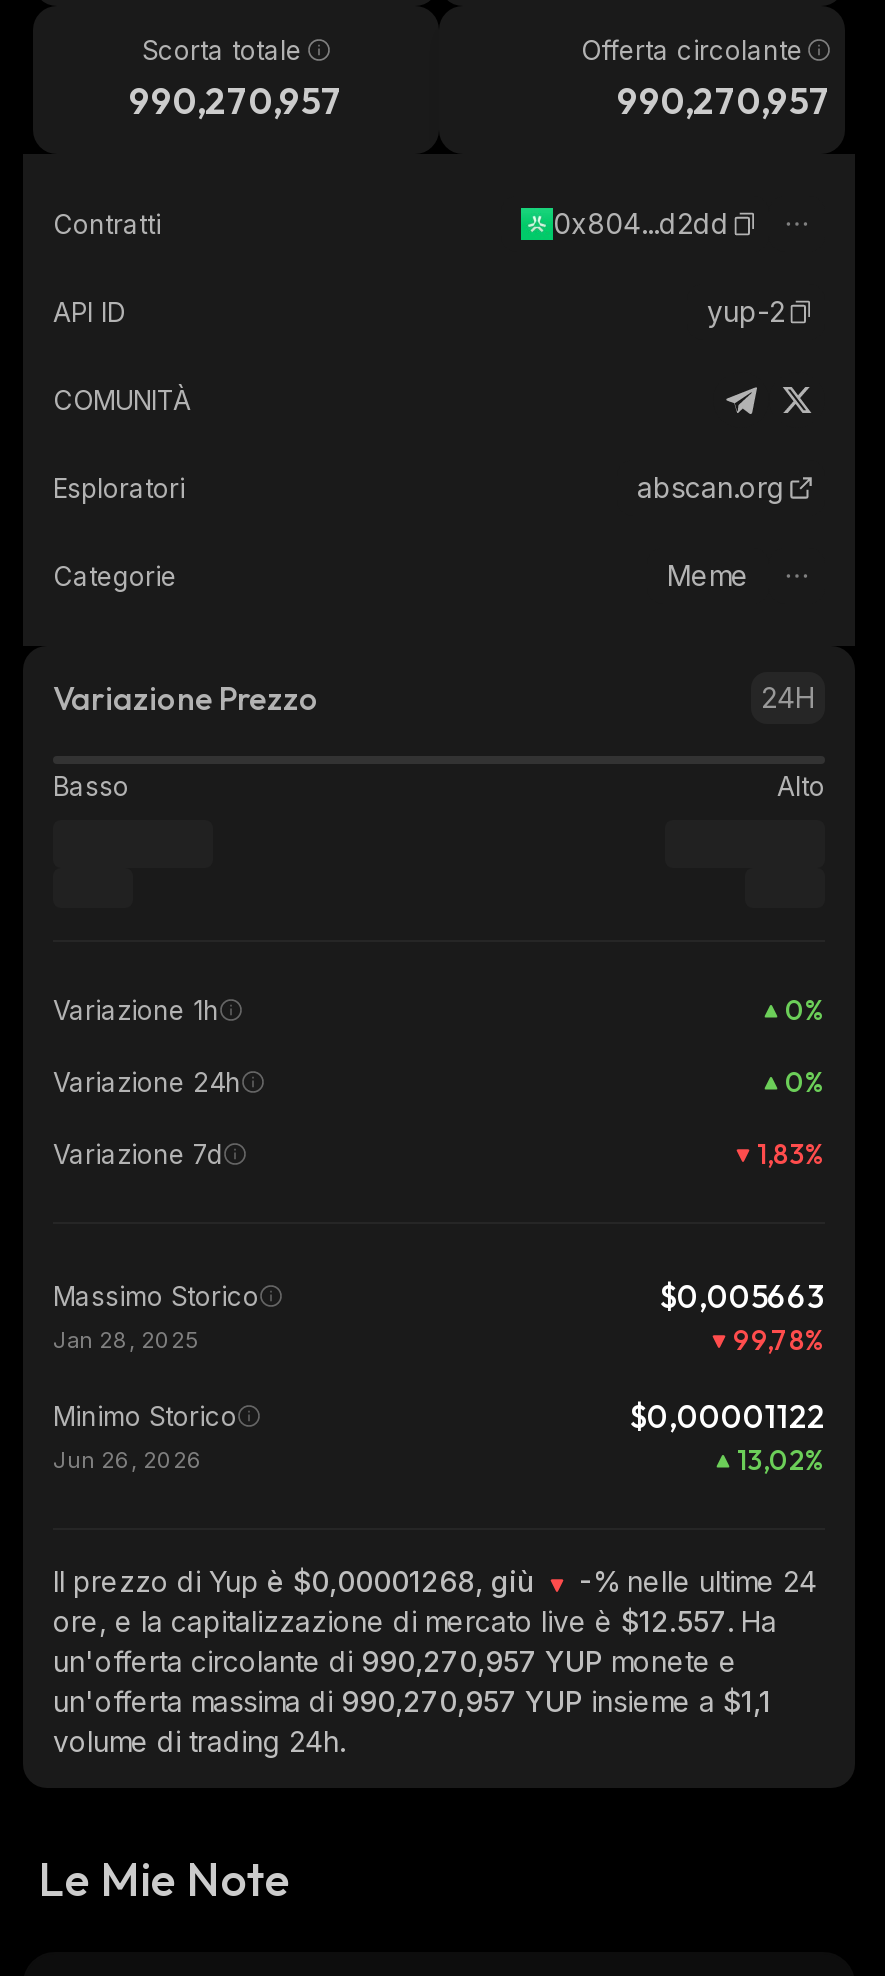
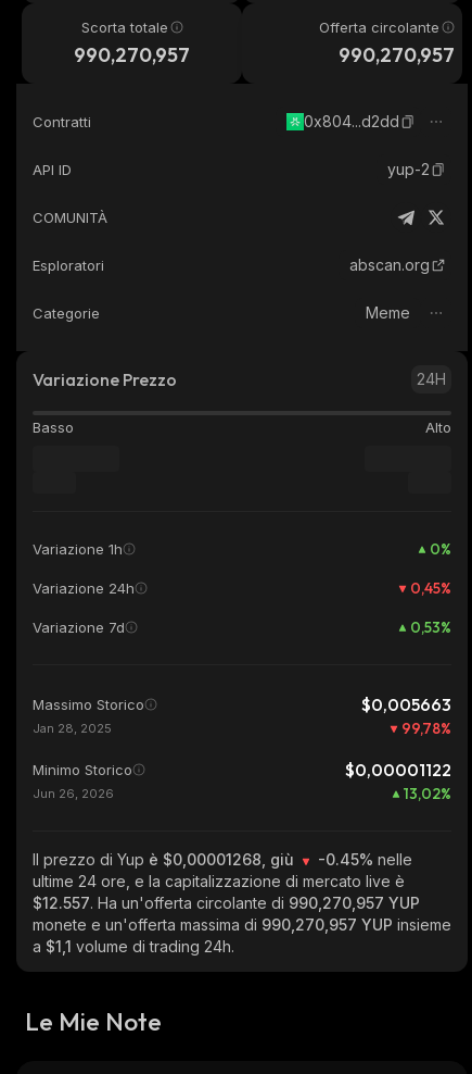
- 0%
+ 0,45%

- 1,83%
+ 0,53%

- -% nelle ultime 24
- ore, e la capitalizzazione di mercato live è $12.557. Ha
- un'offerta circolante di 990,270,957 YUP monete e
- un'offerta massima di 990,270,957 YUP insieme a $1,1
- volume di trading 24h.
+ -0.45% nelle
+ ultime 24 ore, e la capitalizzazione di mercato live è
+ $12.557. Ha un'offerta circolante di 990,270,957 YUP
+ monete e un'offerta massima di 990,270,957 YUP insieme
+ a $1,1 volume di trading 24h.
